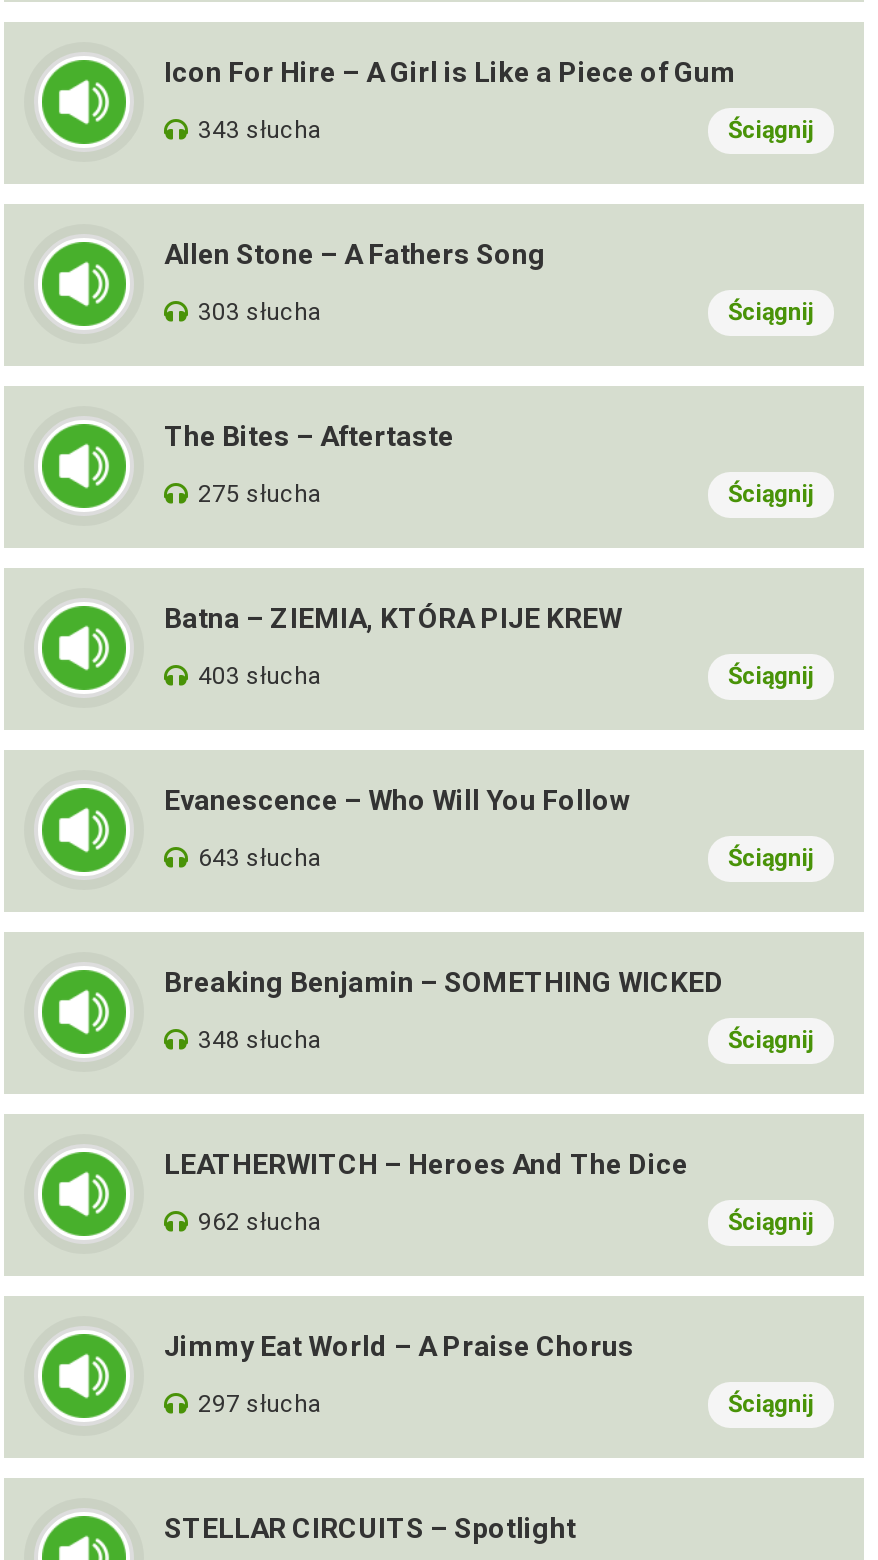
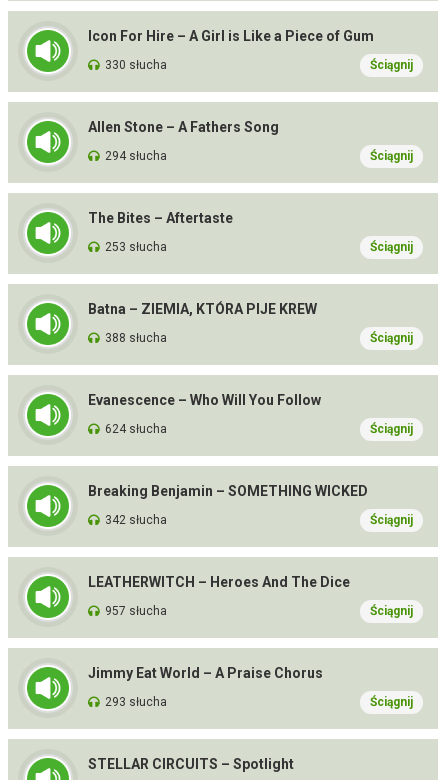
- 343 słucha
+ 330 słucha

- 303 słucha
+ 294 słucha

- 275 słucha
+ 253 słucha

- 403 słucha
+ 388 słucha

- 643 słucha
+ 624 słucha

- 348 słucha
+ 342 słucha

- 962 słucha
+ 957 słucha

- 297 słucha
+ 293 słucha
